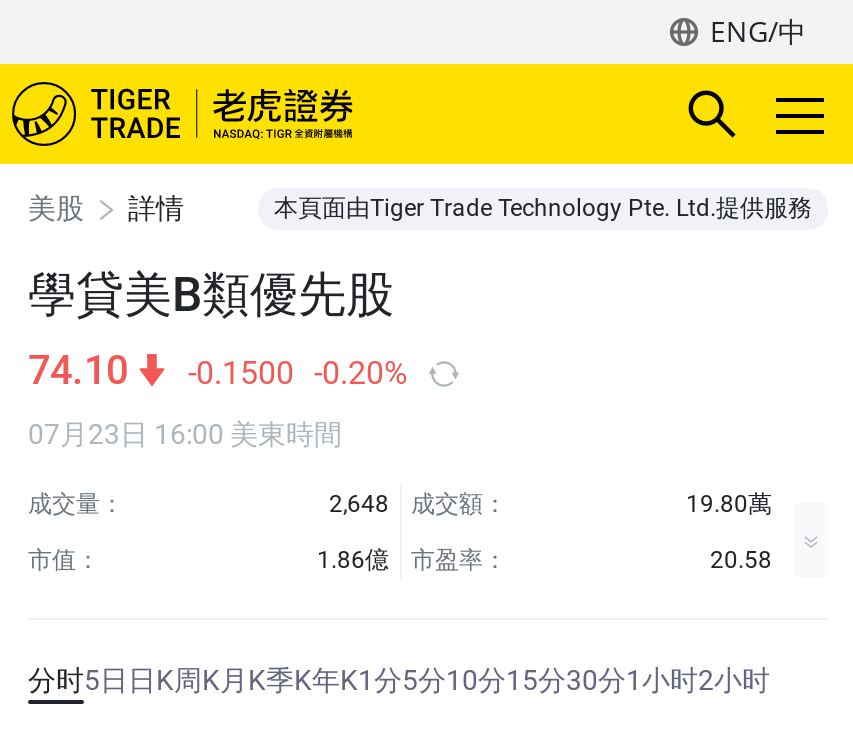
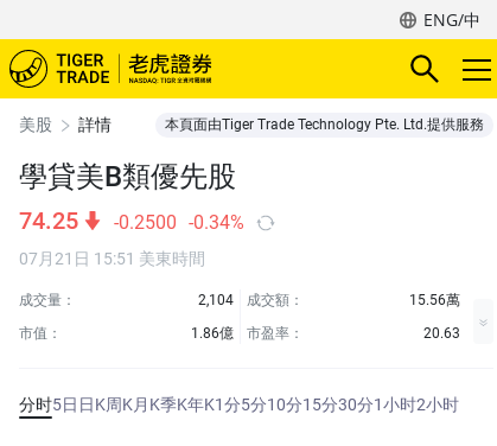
- 74.10
+ 74.25

- -0.1500 -0.20%
+ -0.2500 -0.34%

- 07月23日 16:00 美東時間
+ 07月21日 15:51 美東時間

- 2,648 成交額：
+ 2,104 成交額：

- 19.80萬
+ 15.56萬

- 20.58
+ 20.63
